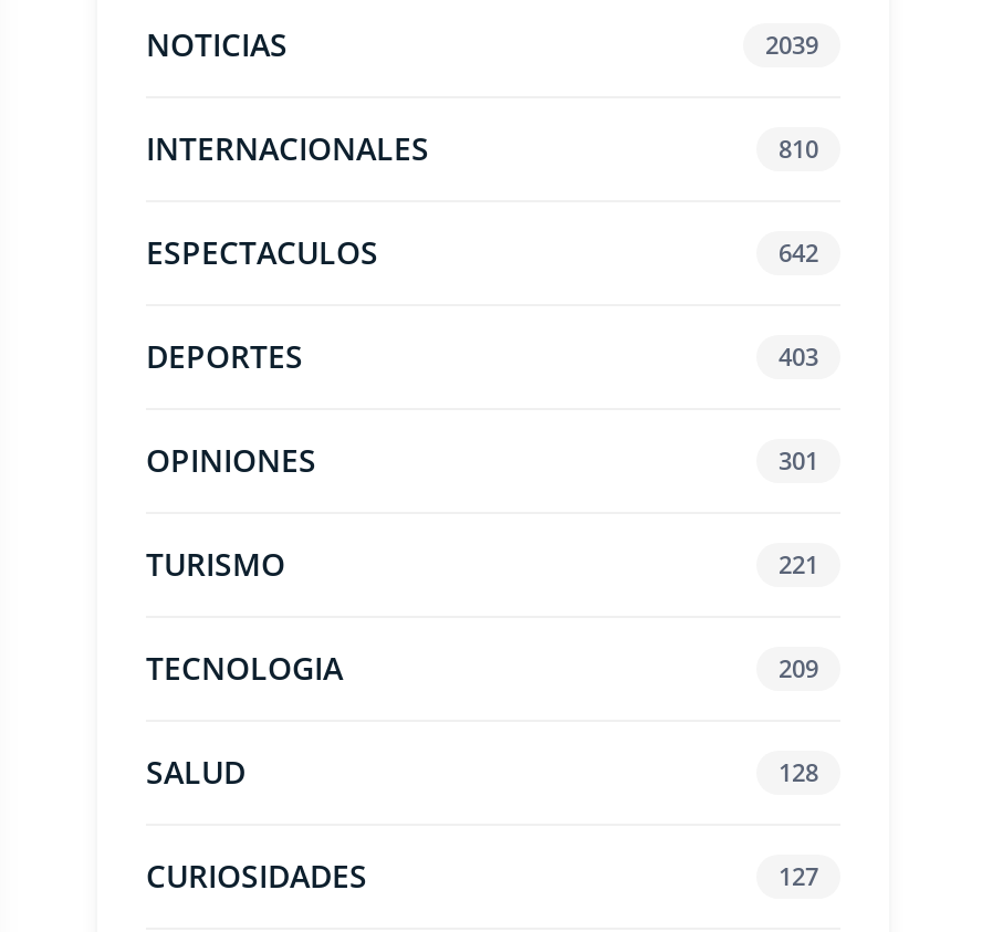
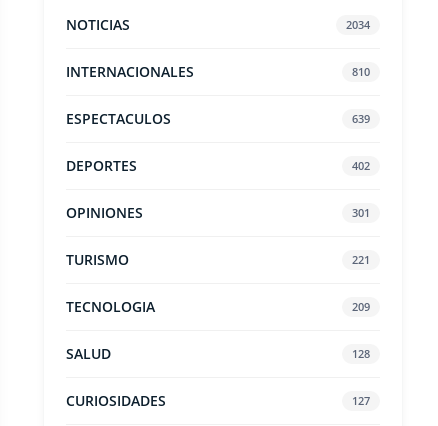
- 2039
+ 2034

- 642
+ 639

- 403
+ 402
